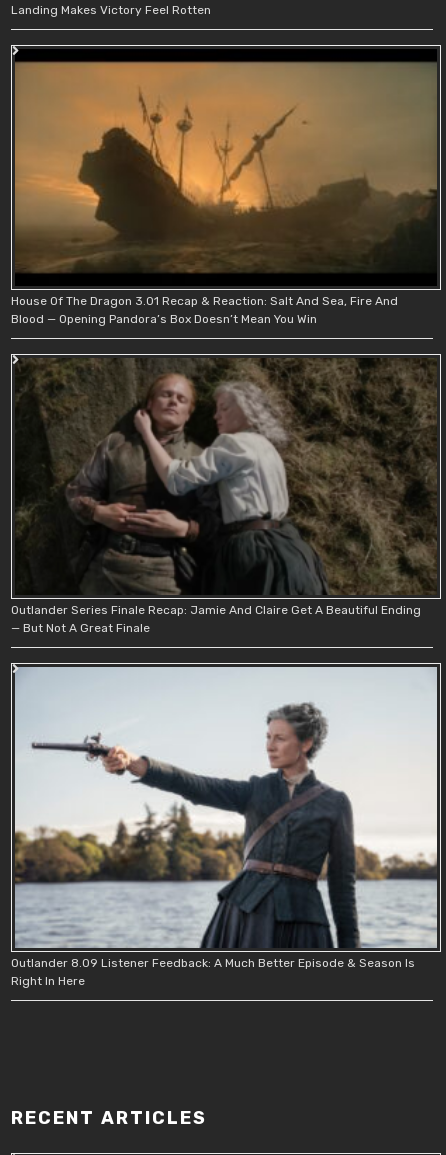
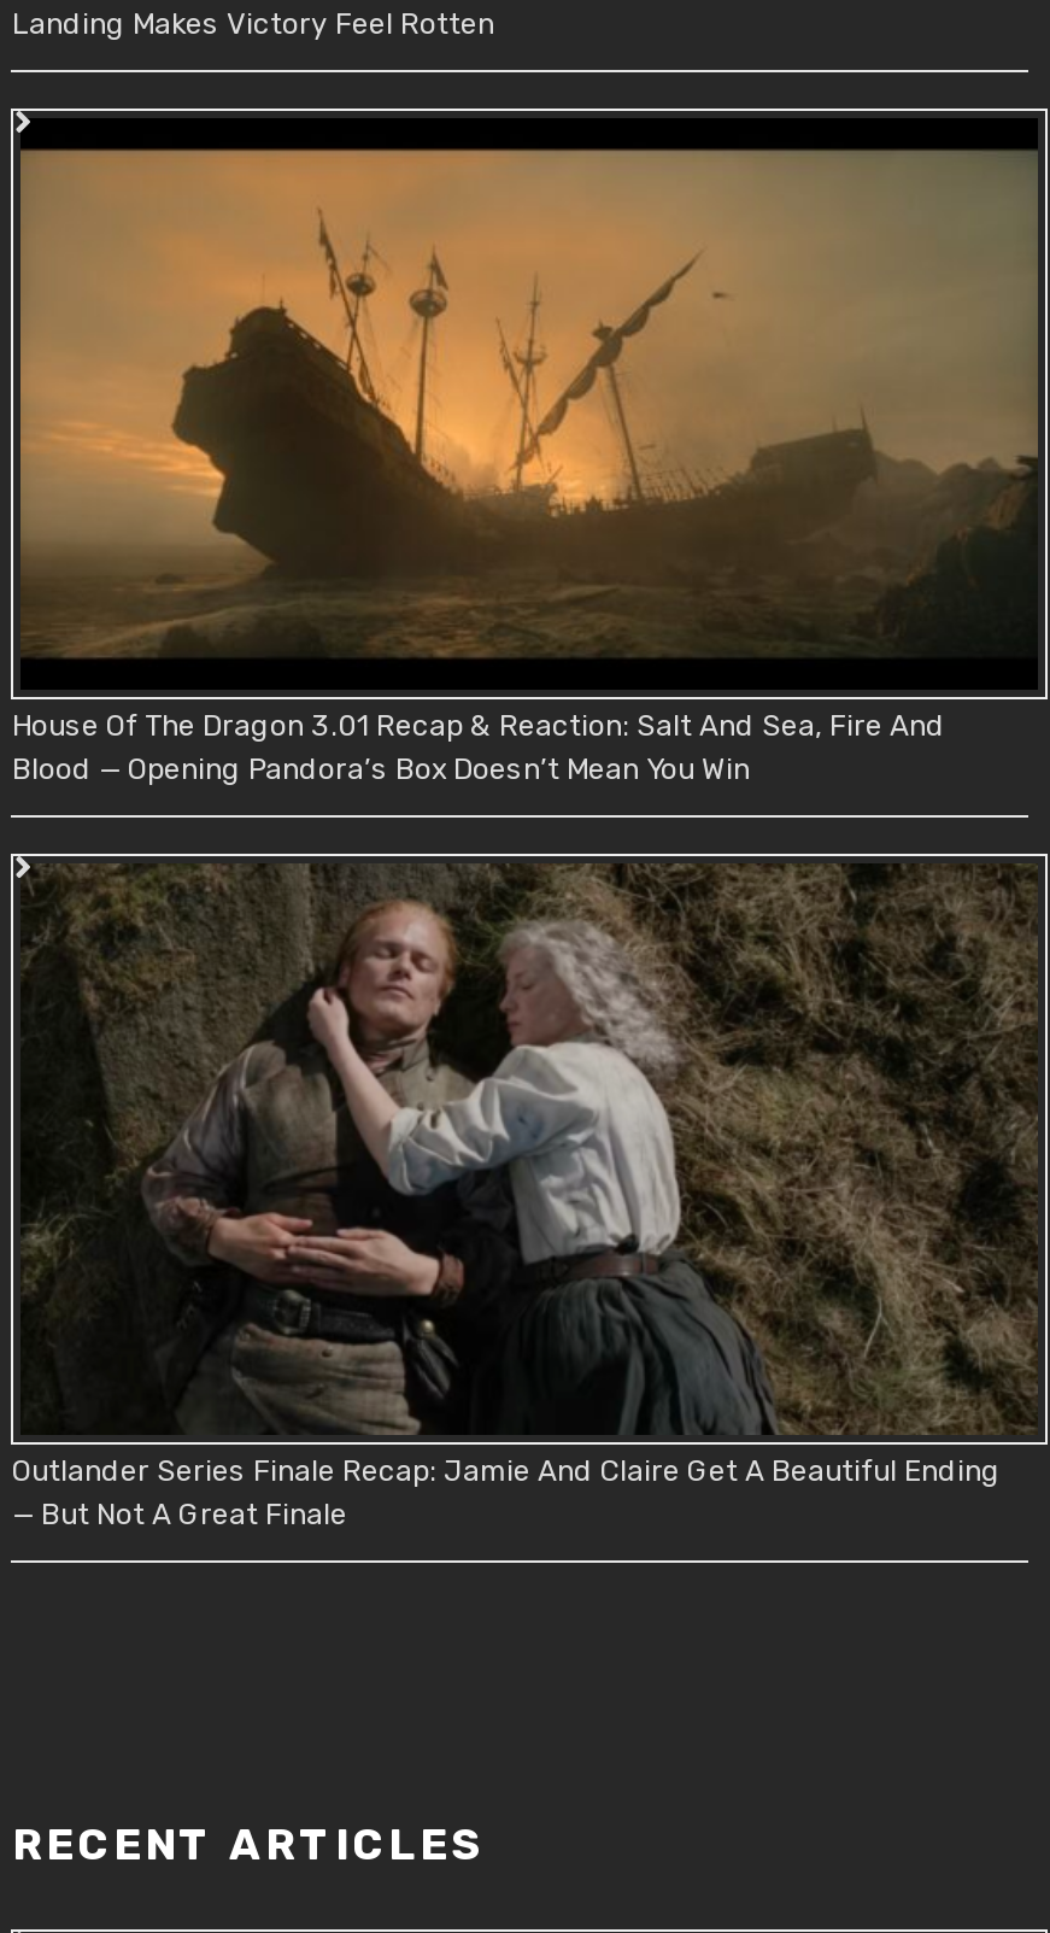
- [image]
- Outlander 8.09 Listener Feedback: A Much Better Episode & Season Is
- Right In Here
